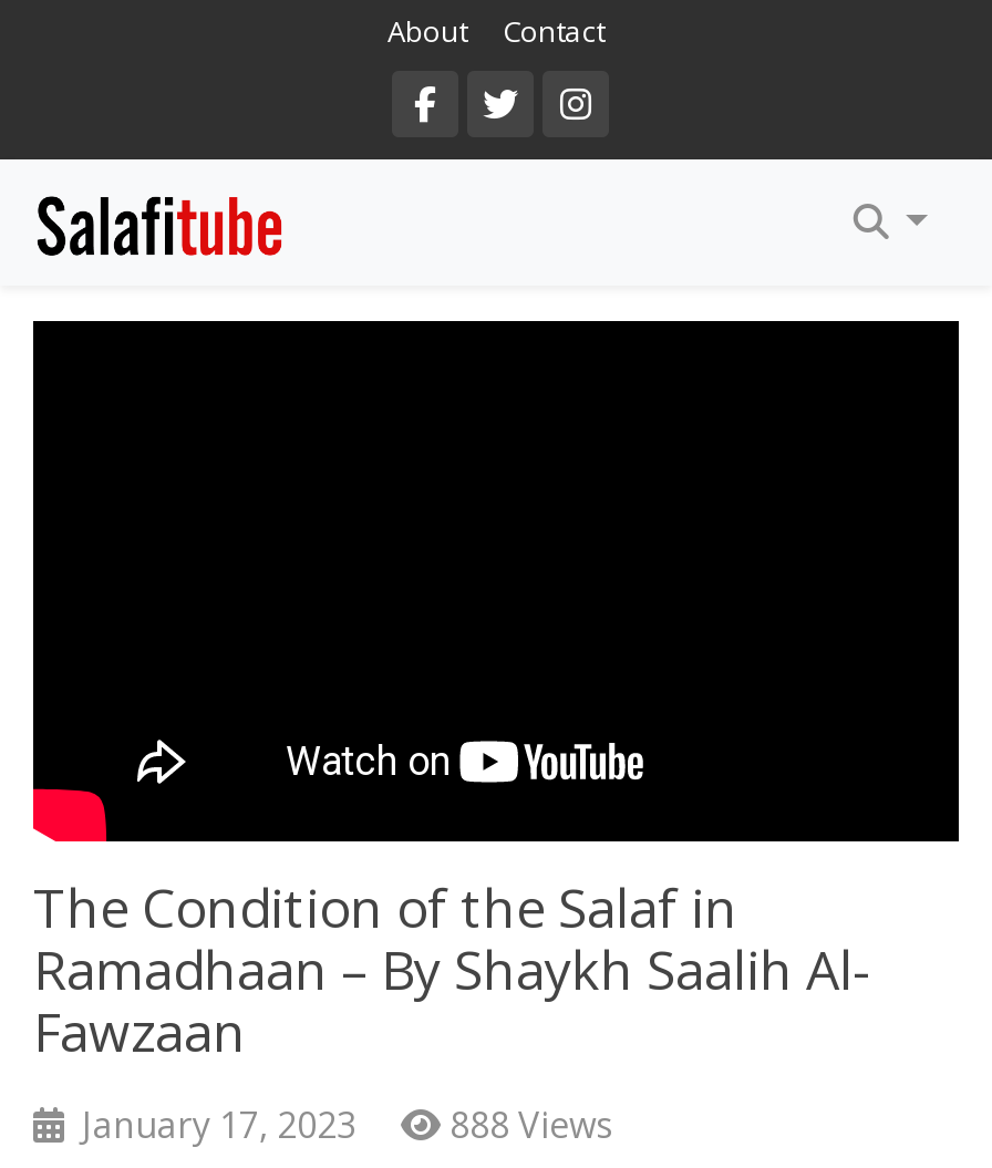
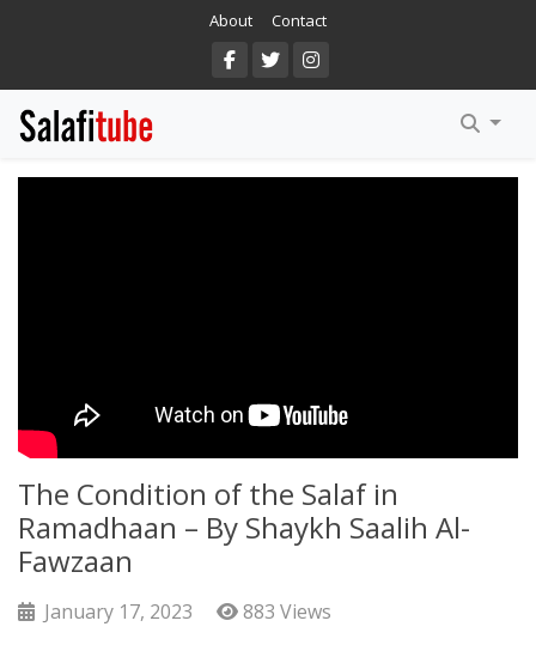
- January 17, 2023 888 Views
+ January 17, 2023 883 Views
